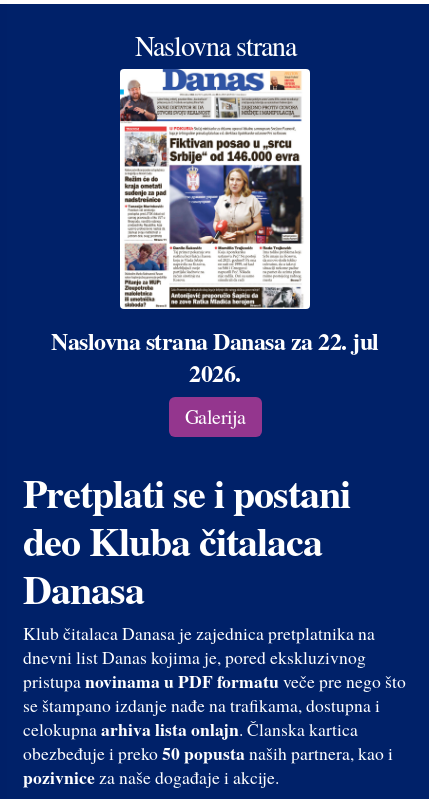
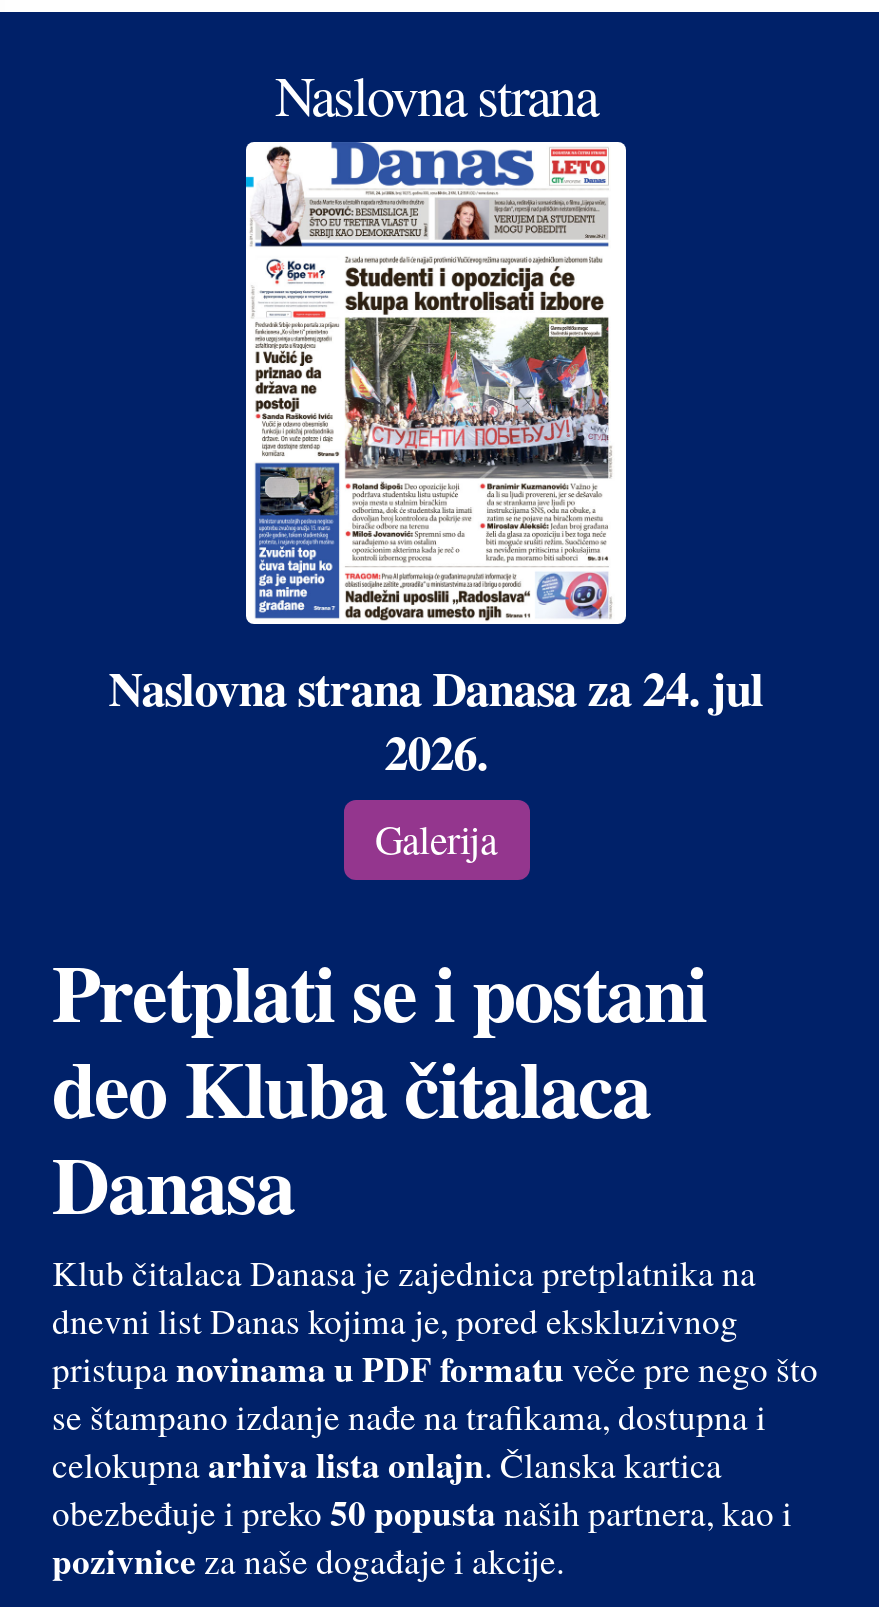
- [image]
- Naslovna strana Danasa za 22. jul
+ [image]
+ Naslovna strana Danasa za 24. jul
